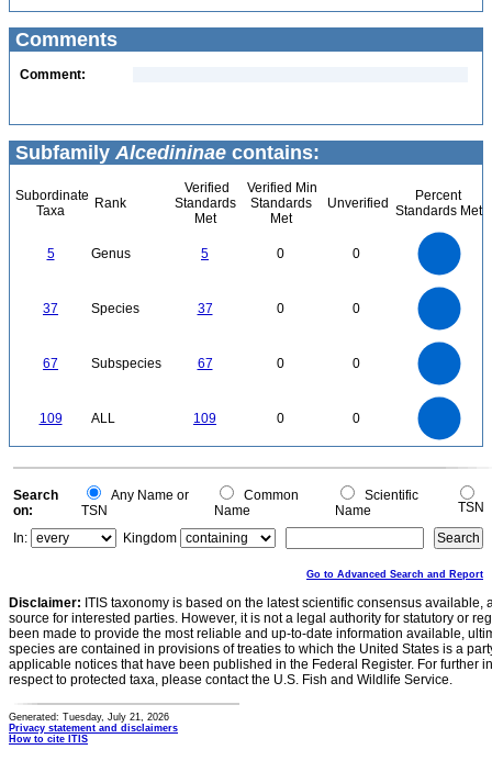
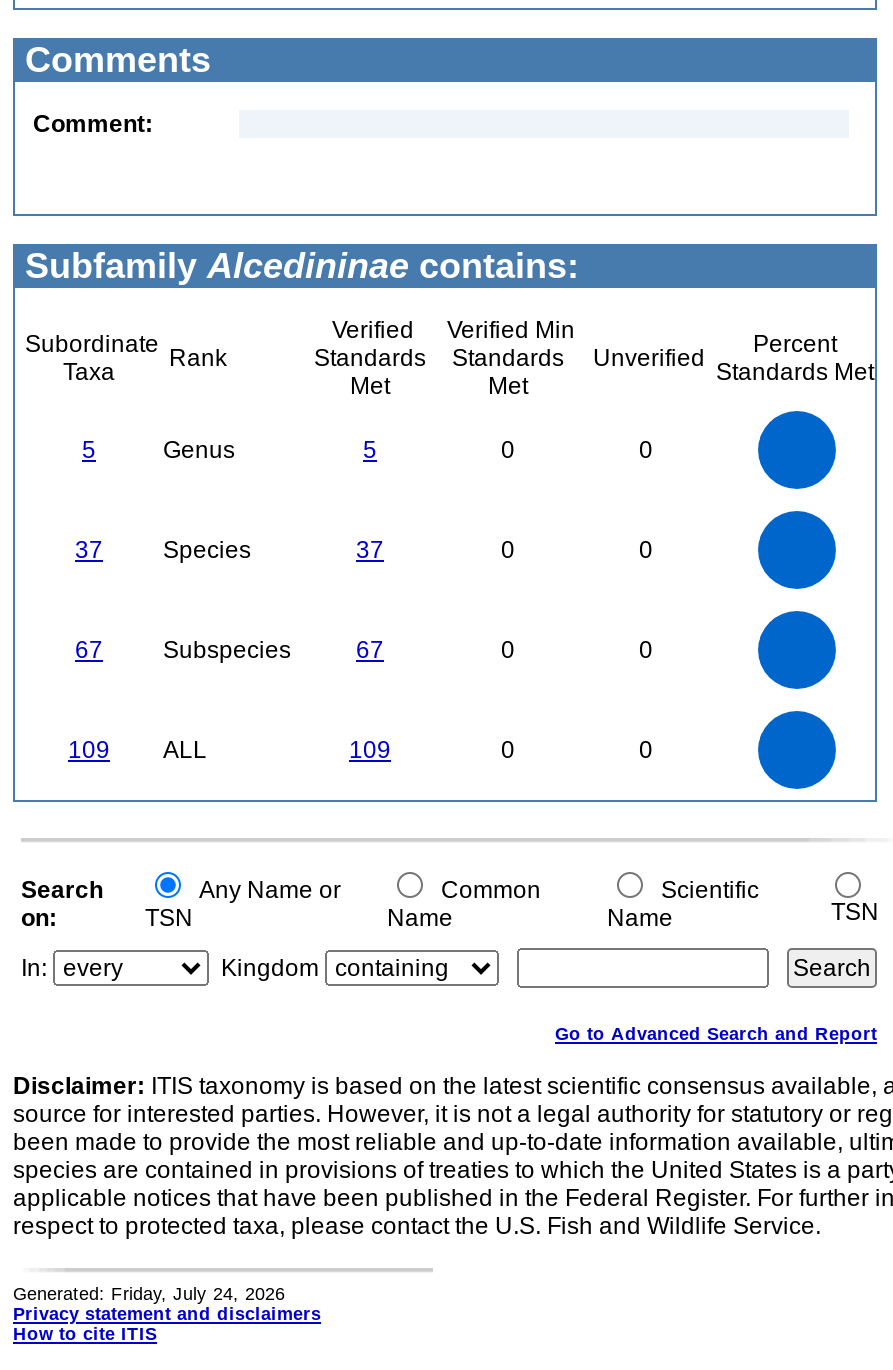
- Generated: Tuesday, July 21, 2026
+ Generated: Friday, July 24, 2026
